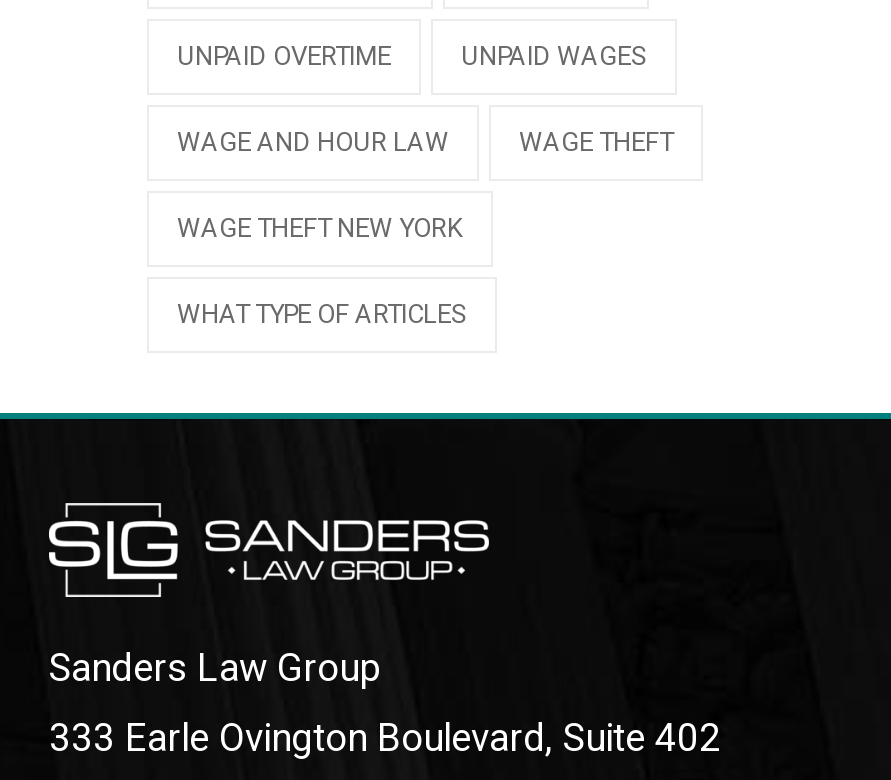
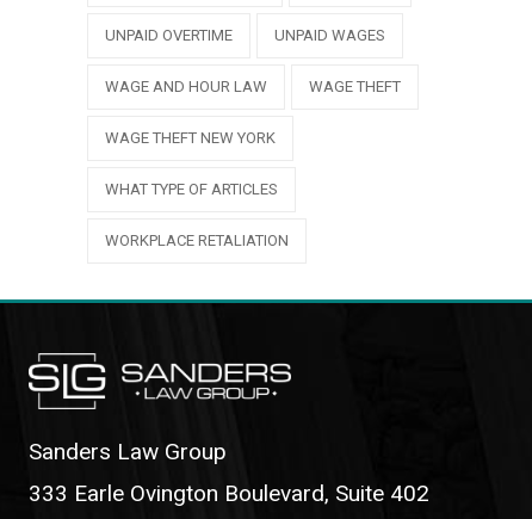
+ WORKPLACE RETALIATION
